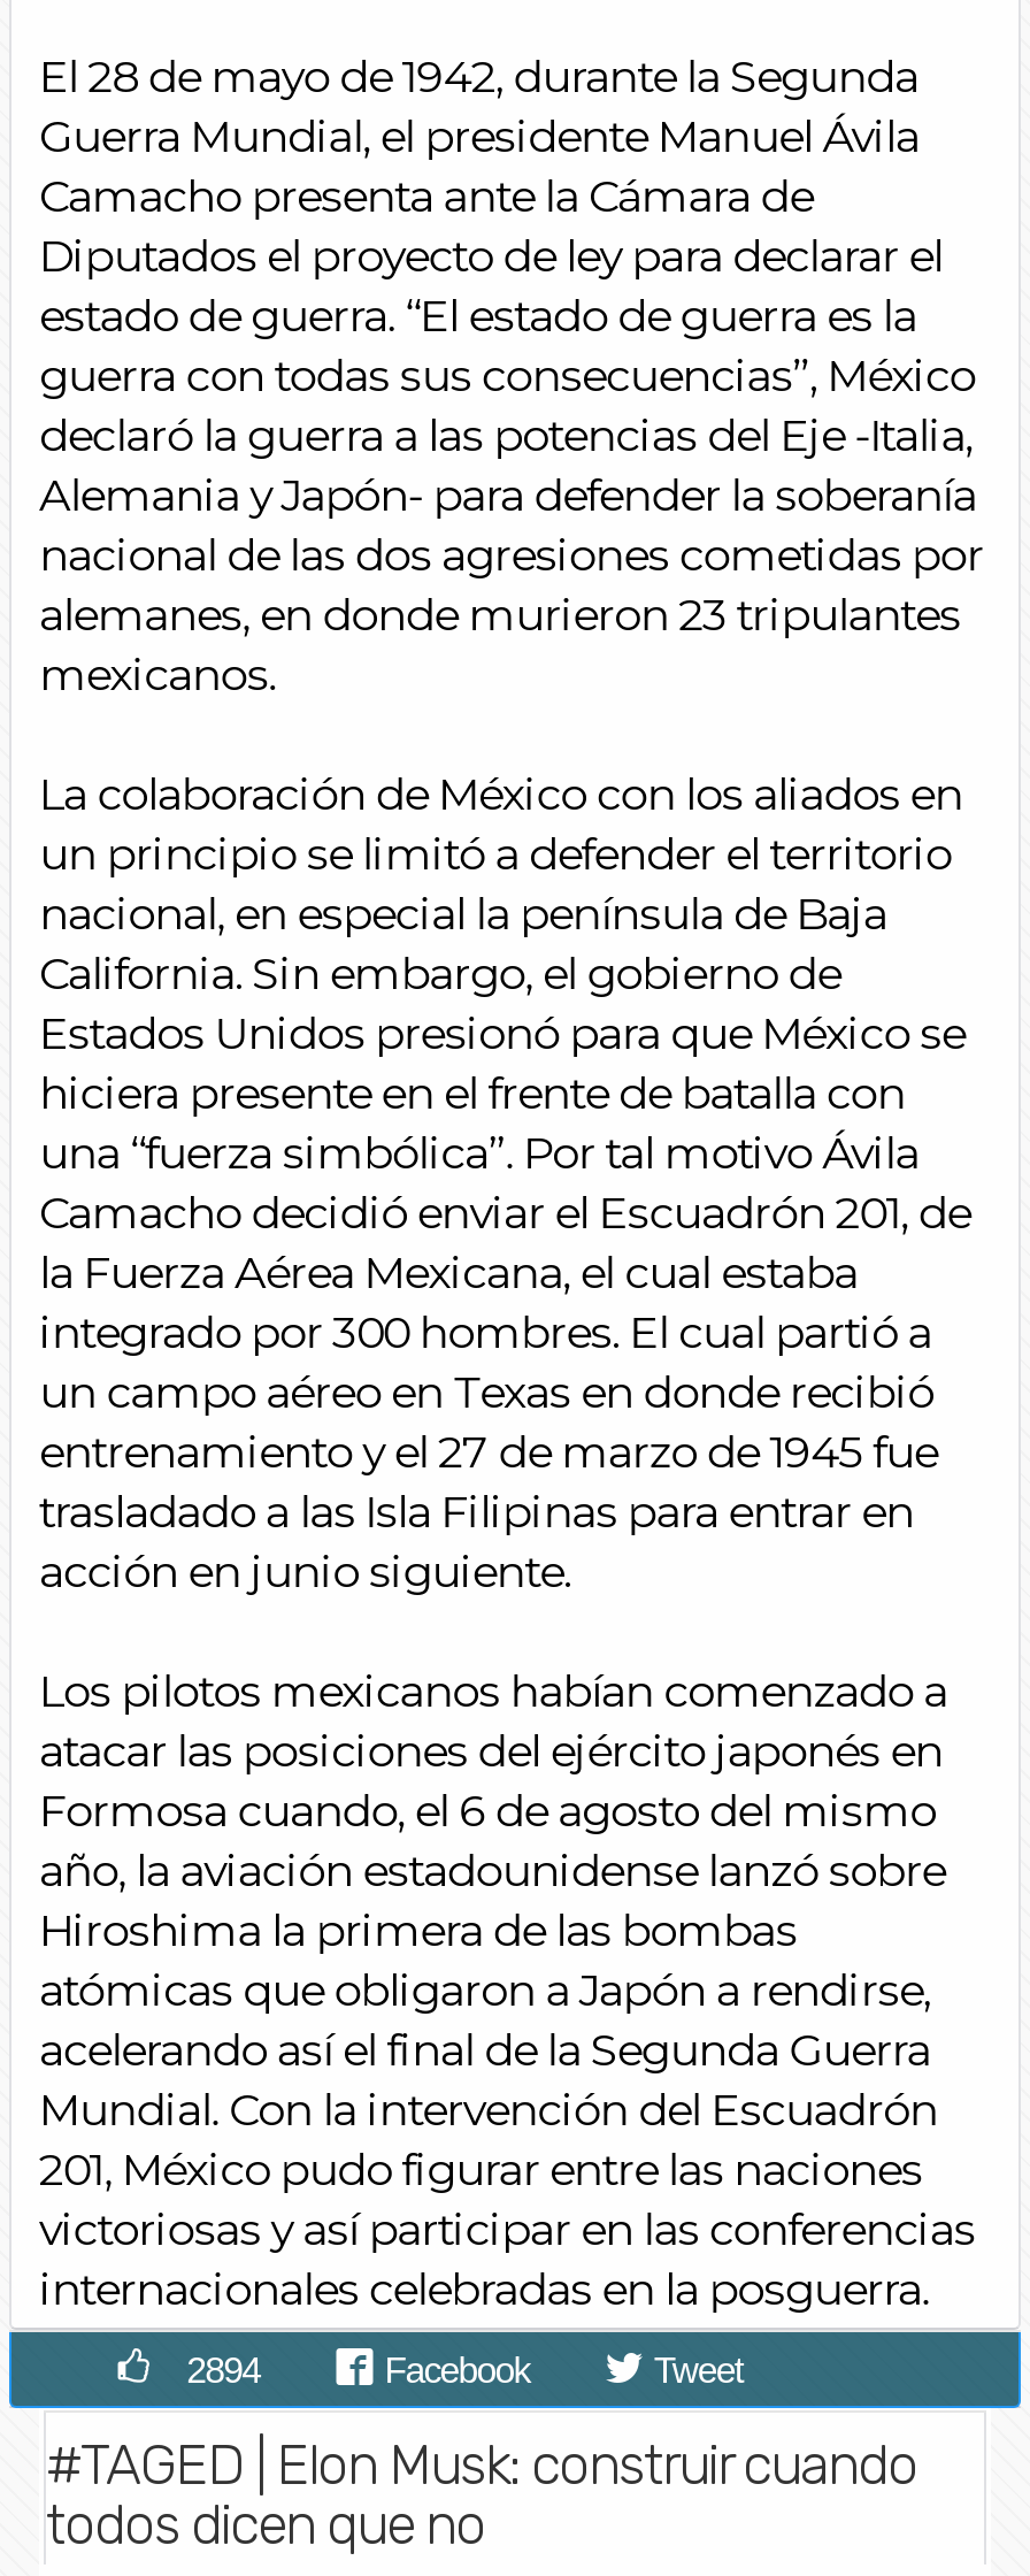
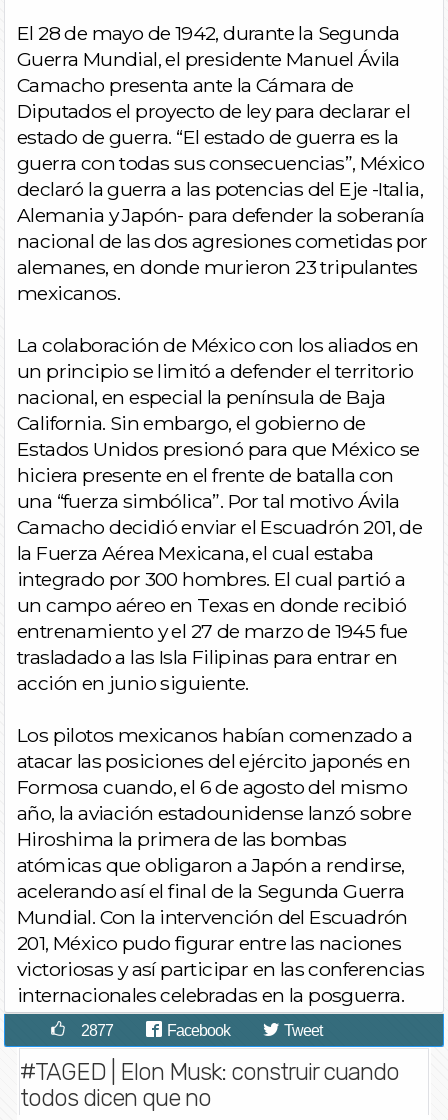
- 2894
+ 2877
